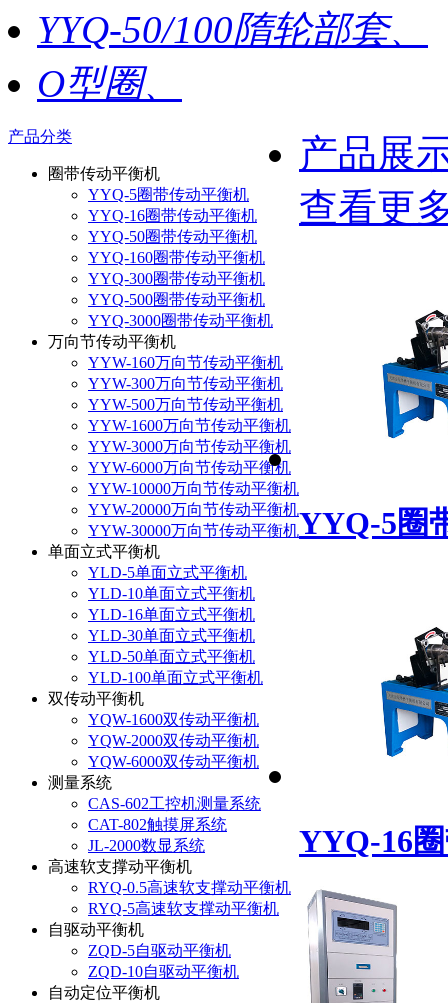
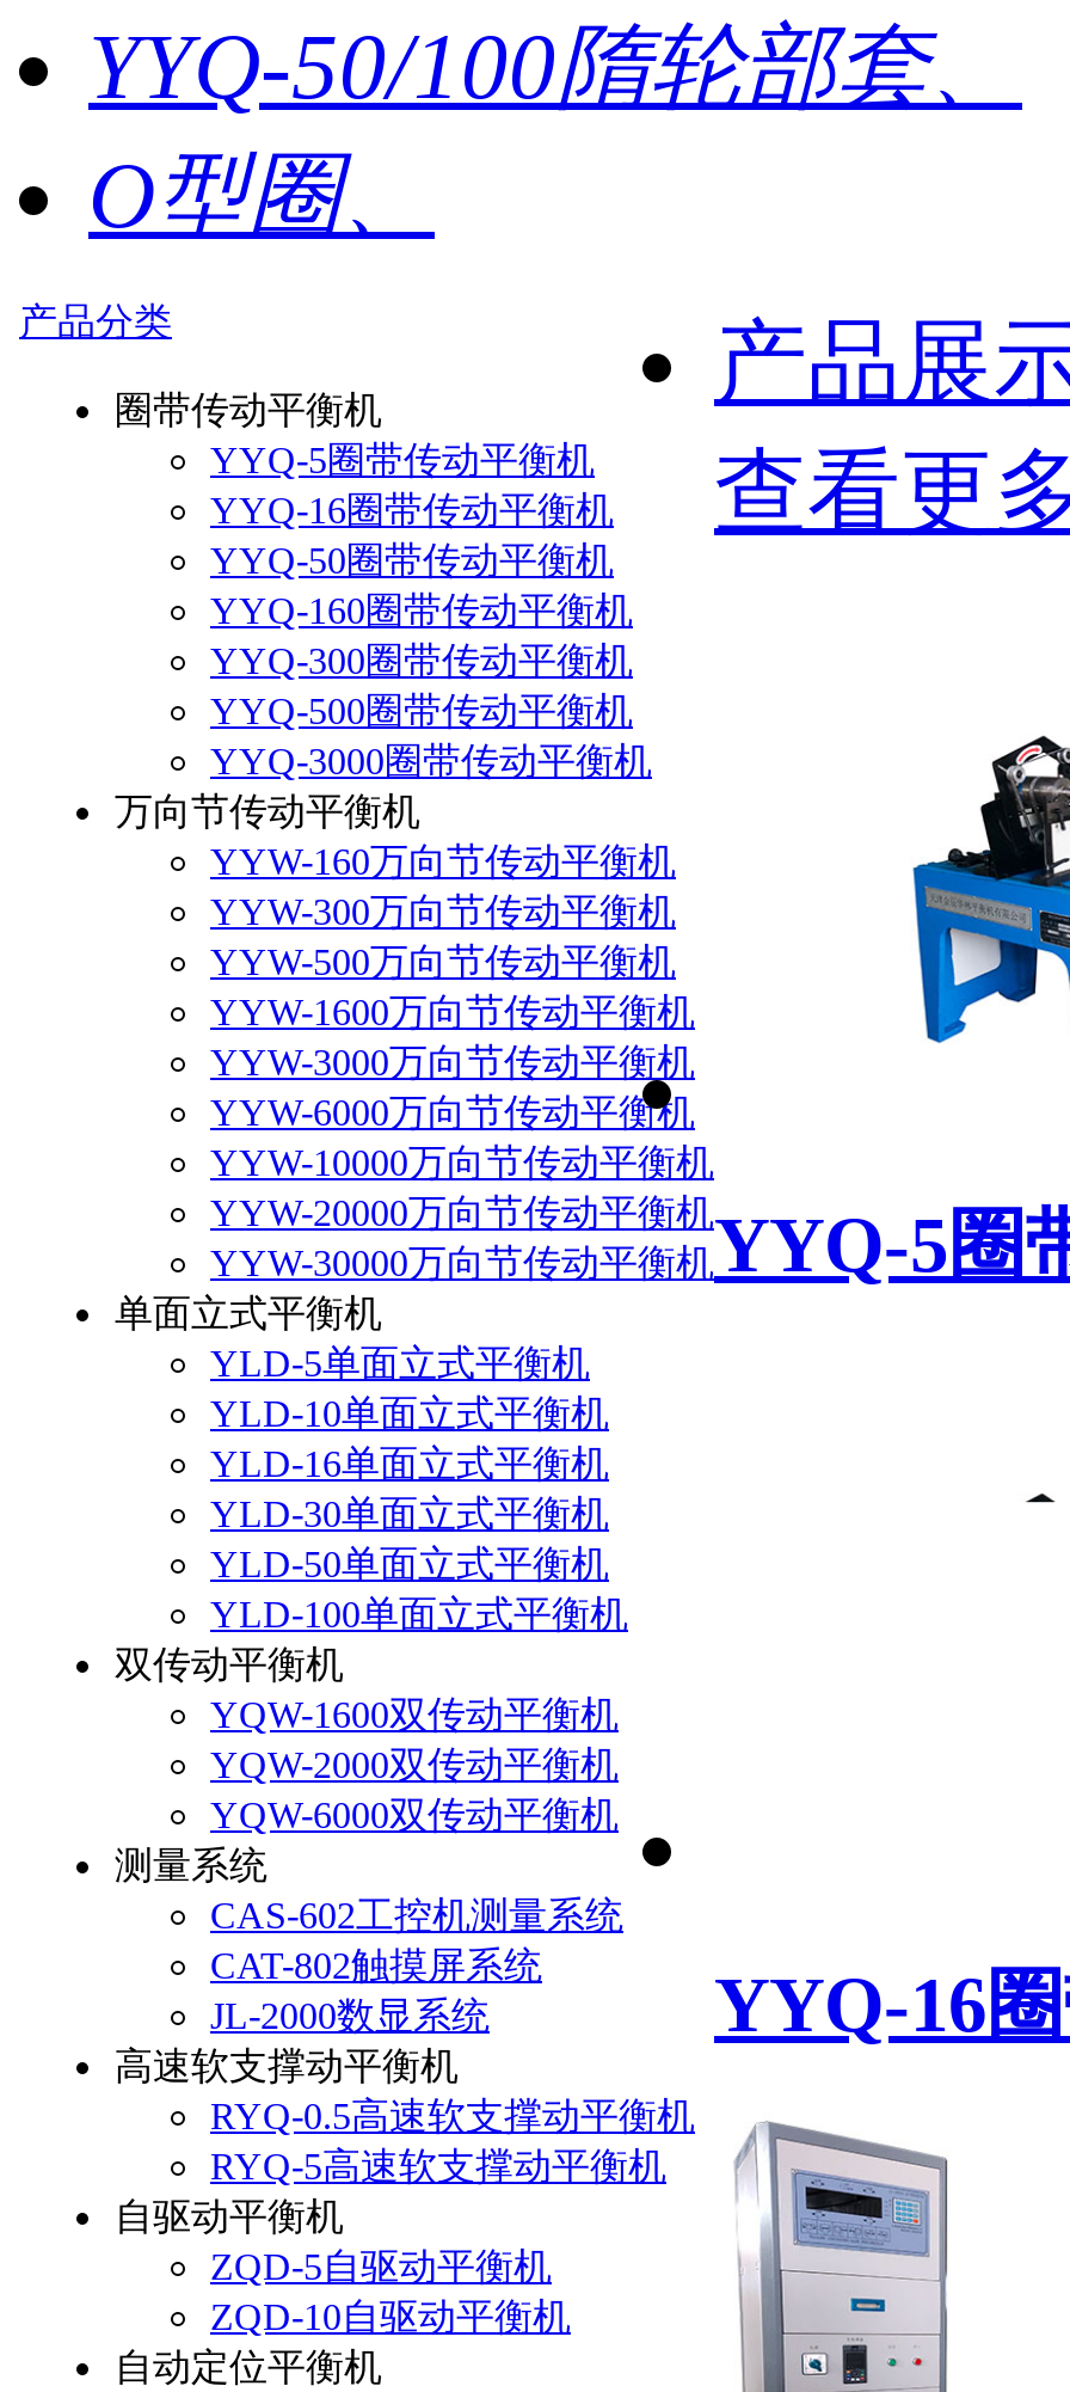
- [image]
